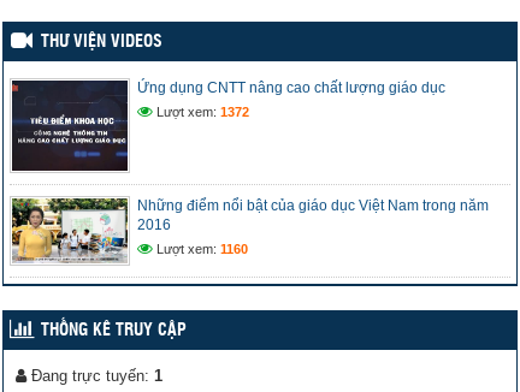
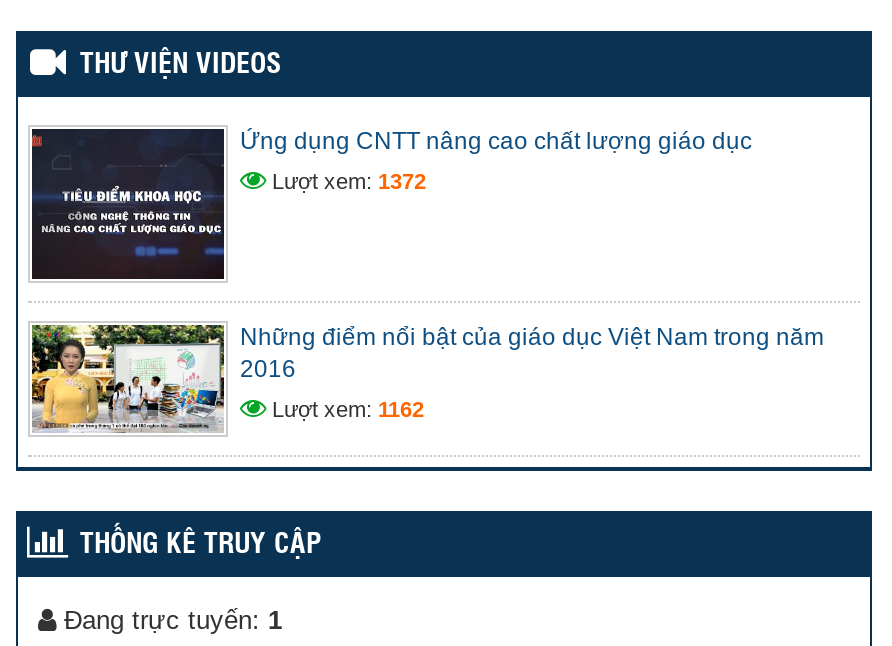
- Lượt xem: 1160
+ Lượt xem: 1162
